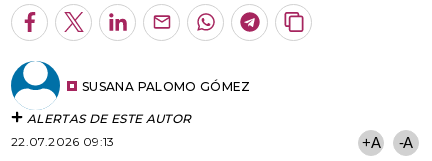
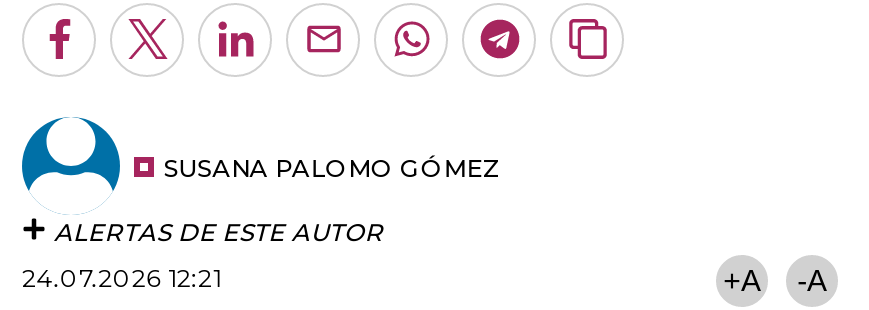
- 22.07.2026 09:13
+ 24.07.2026 12:21
